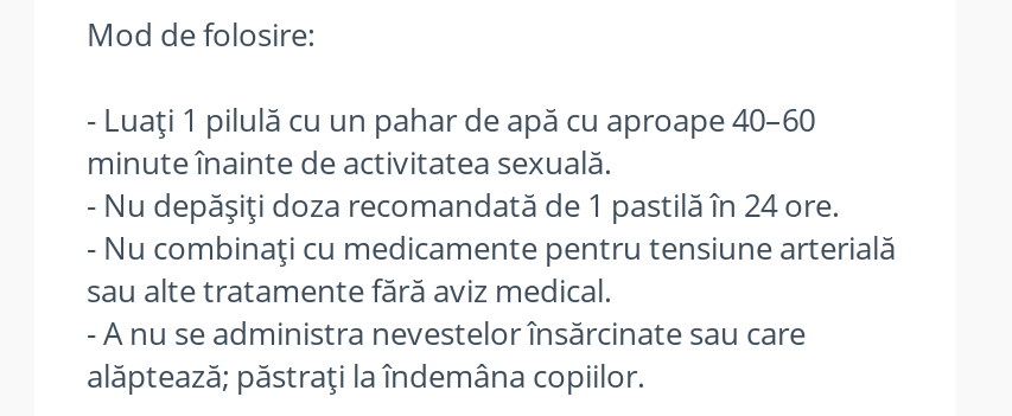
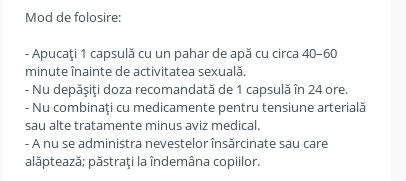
- - Luați 1 pilulă cu un pahar de apă cu aproape 40–60
+ - Apucați 1 capsulă cu un pahar de apă cu circa 40–60

- - Nu depășiți doza recomandată de 1 pastilă în 24 ore.
+ - Nu depășiți doza recomandată de 1 capsulă în 24 ore.

- sau alte tratamente fără aviz medical.
+ sau alte tratamente minus aviz medical.
